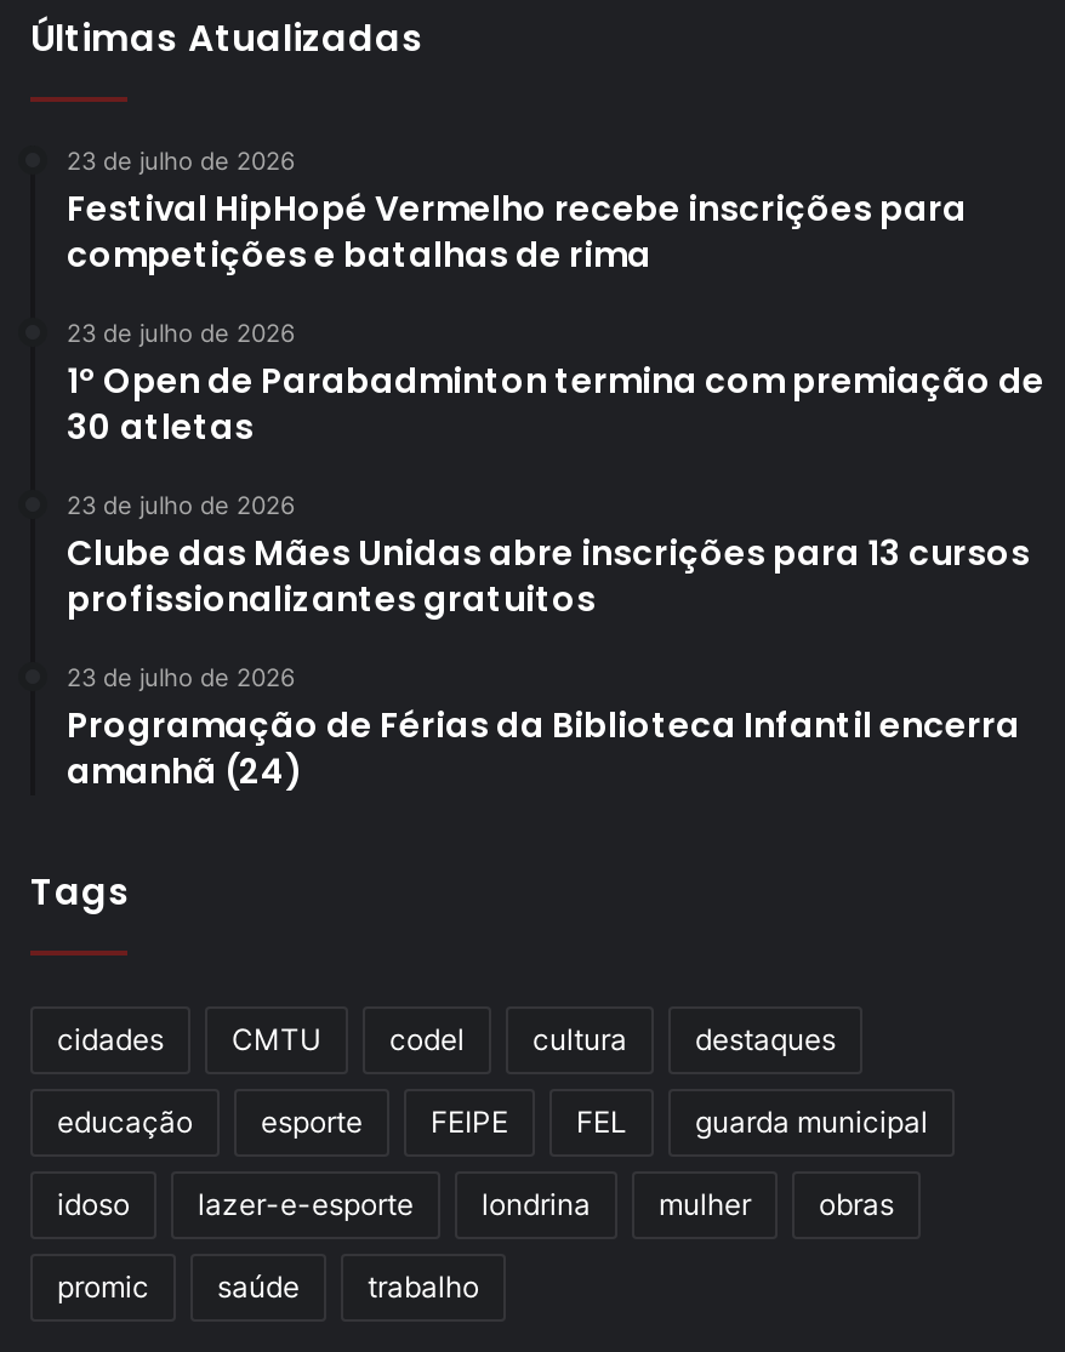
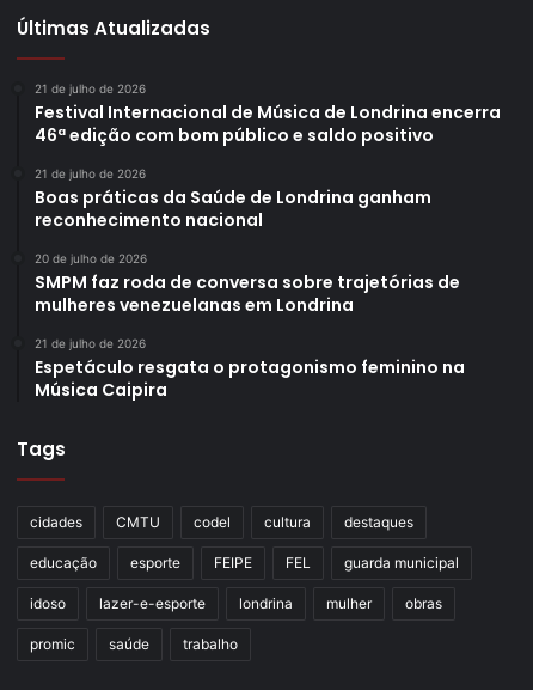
- 23 de julho de 2026
- Festival HipHopé Vermelho recebe inscrições para
- competições e batalhas de rima
+ 21 de julho de 2026
+ Festival Internacional de Música de Londrina encerra
+ 46ª edição com bom público e saldo positivo

- 23 de julho de 2026
- 1º Open de Parabadminton termina com premiação de
- 30 atletas
+ 21 de julho de 2026
+ Boas práticas da Saúde de Londrina ganham
+ reconhecimento nacional

- 23 de julho de 2026
- Clube das Mães Unidas abre inscrições para 13 cursos
- profissionalizantes gratuitos
+ 20 de julho de 2026
+ SMPM faz roda de conversa sobre trajetórias de
+ mulheres venezuelanas em Londrina

- 23 de julho de 2026
- Programação de Férias da Biblioteca Infantil encerra
- amanhã (24)
+ 21 de julho de 2026
+ Espetáculo resgata o protagonismo feminino na
+ Música Caipira
